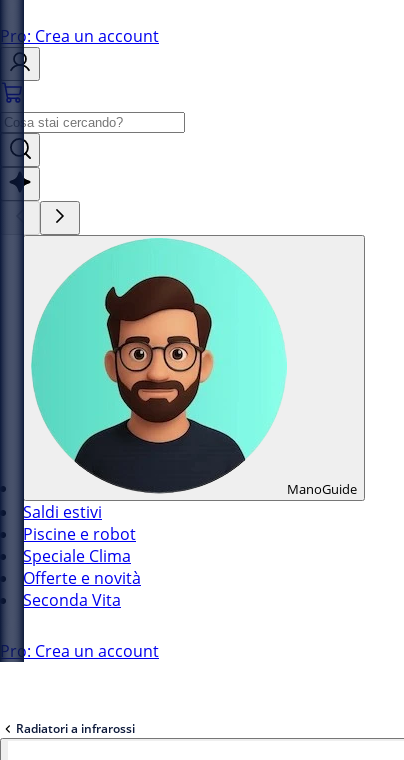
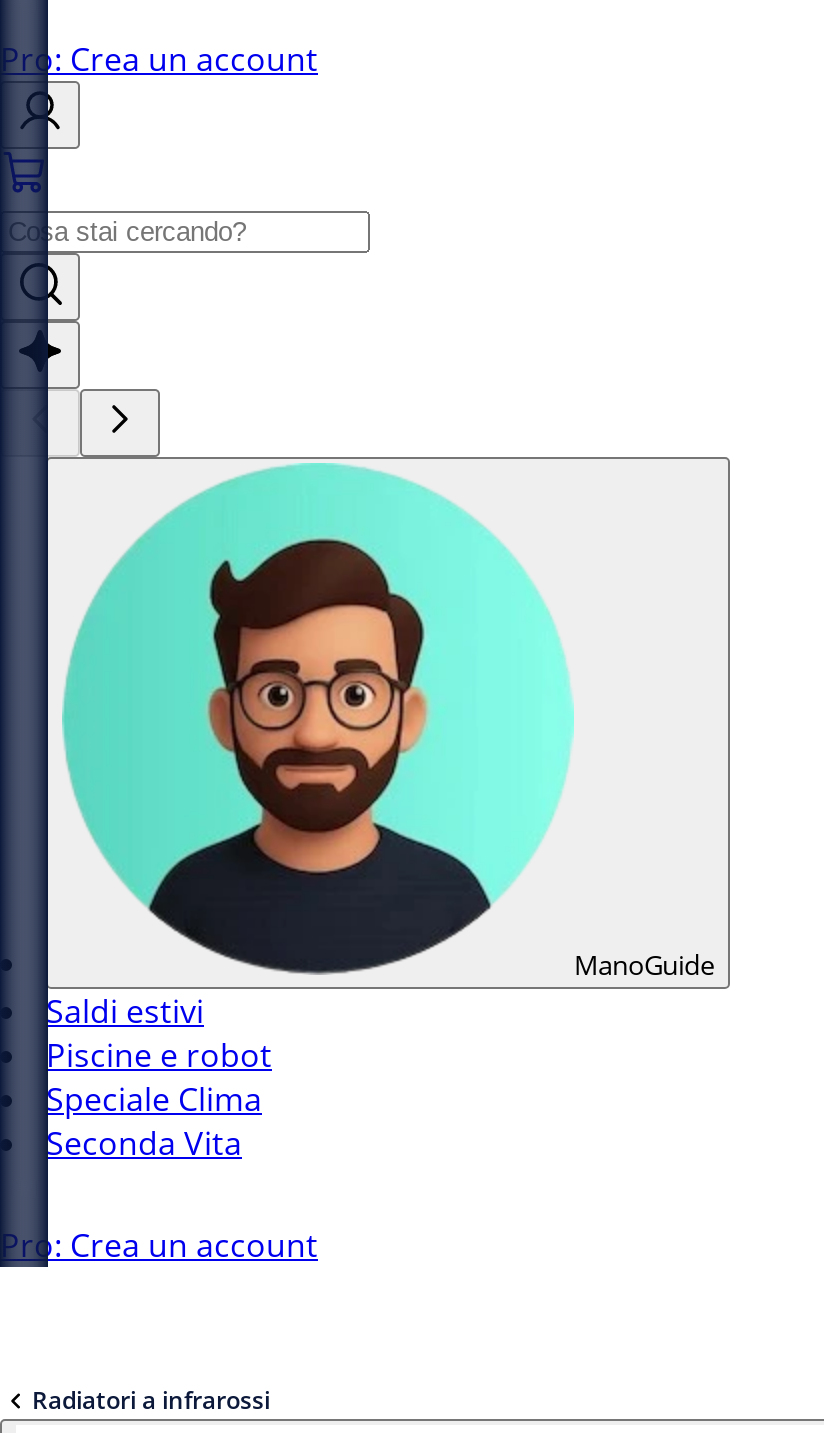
- Offerte e novità
